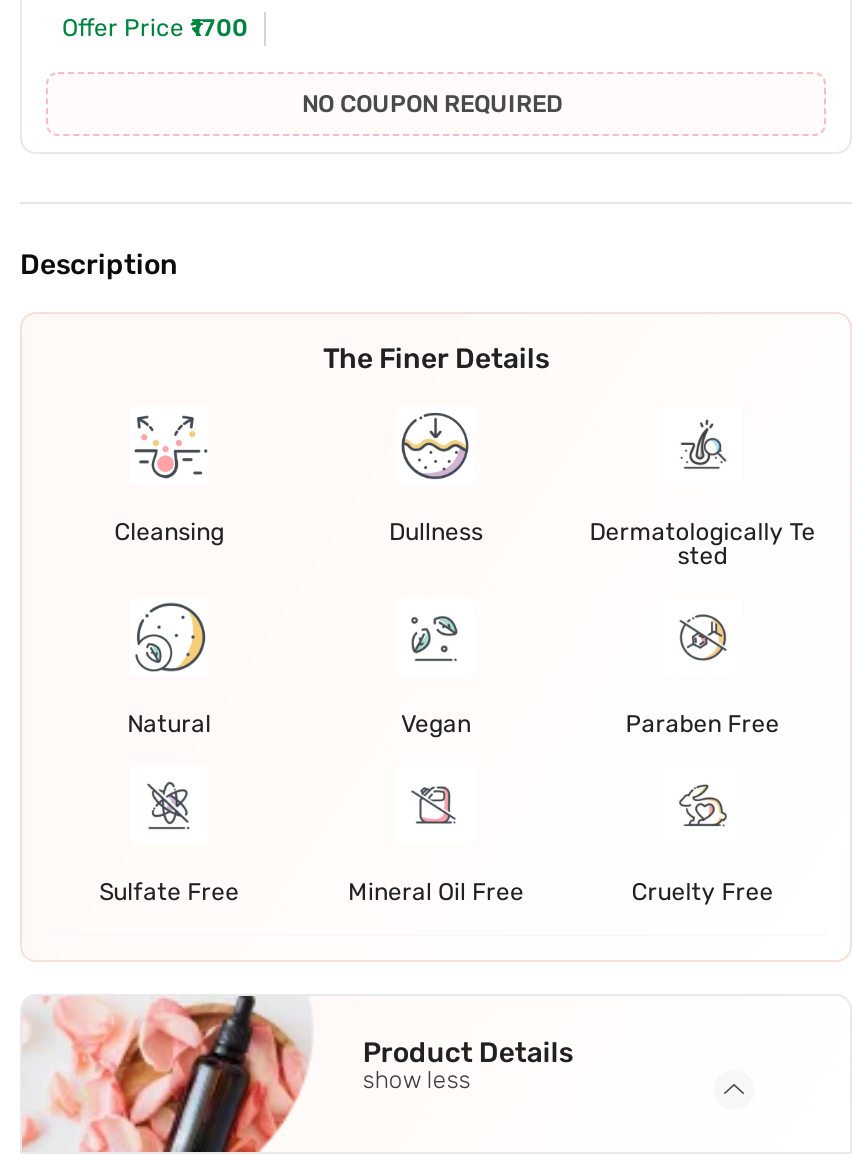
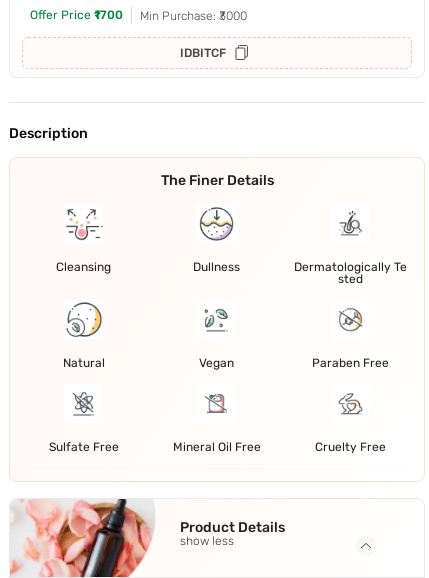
- NO COUPON REQUIRED
+ Min Purchase: ₹3000
+ IDBITCF
